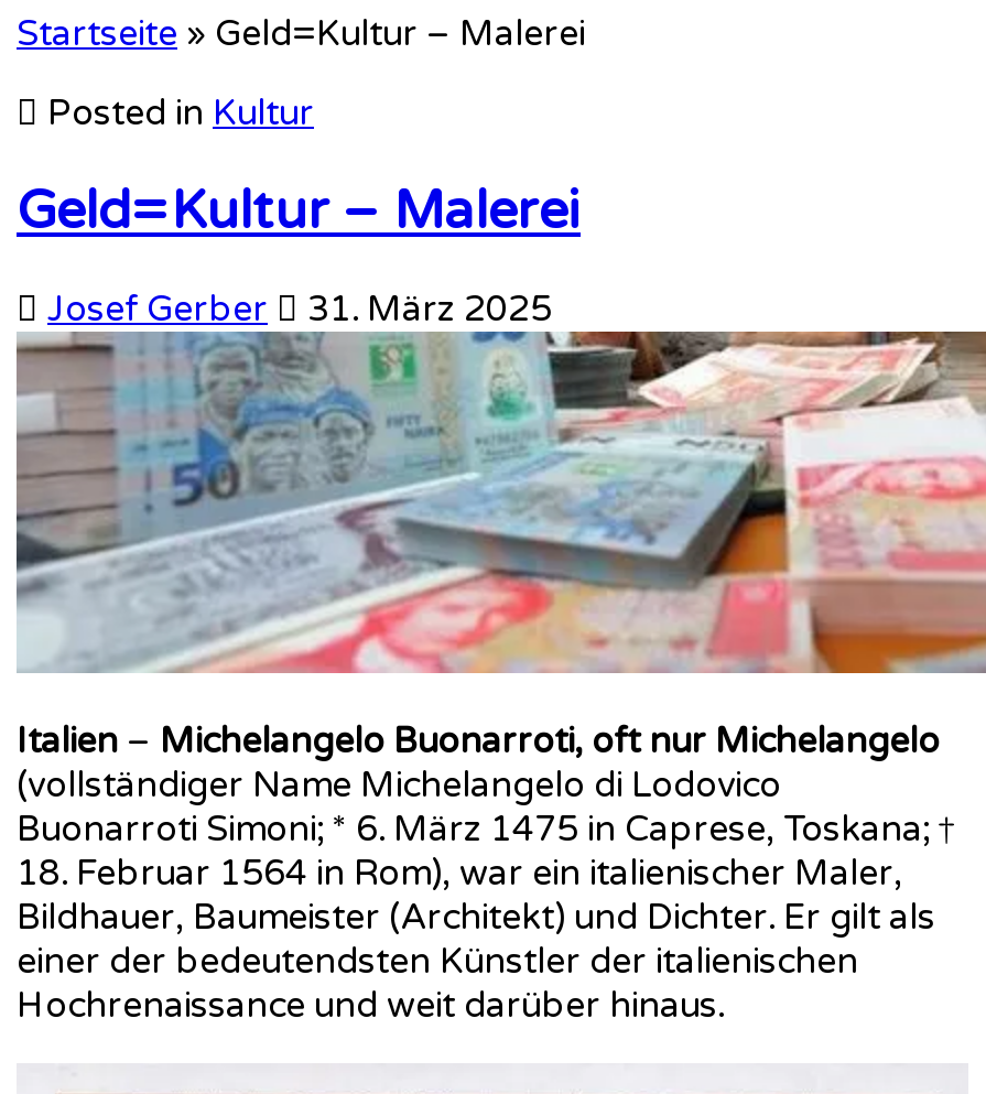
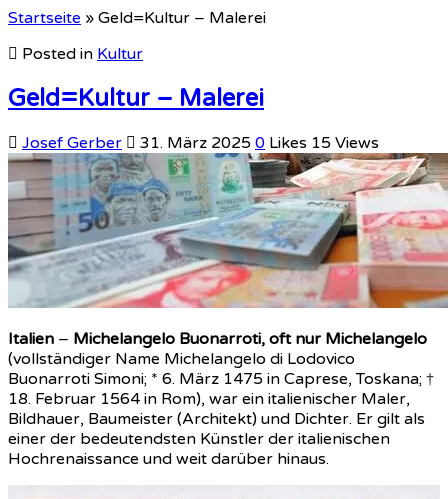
- 31. März 2025
+ 31. März 2025 0 Likes 15 Views
